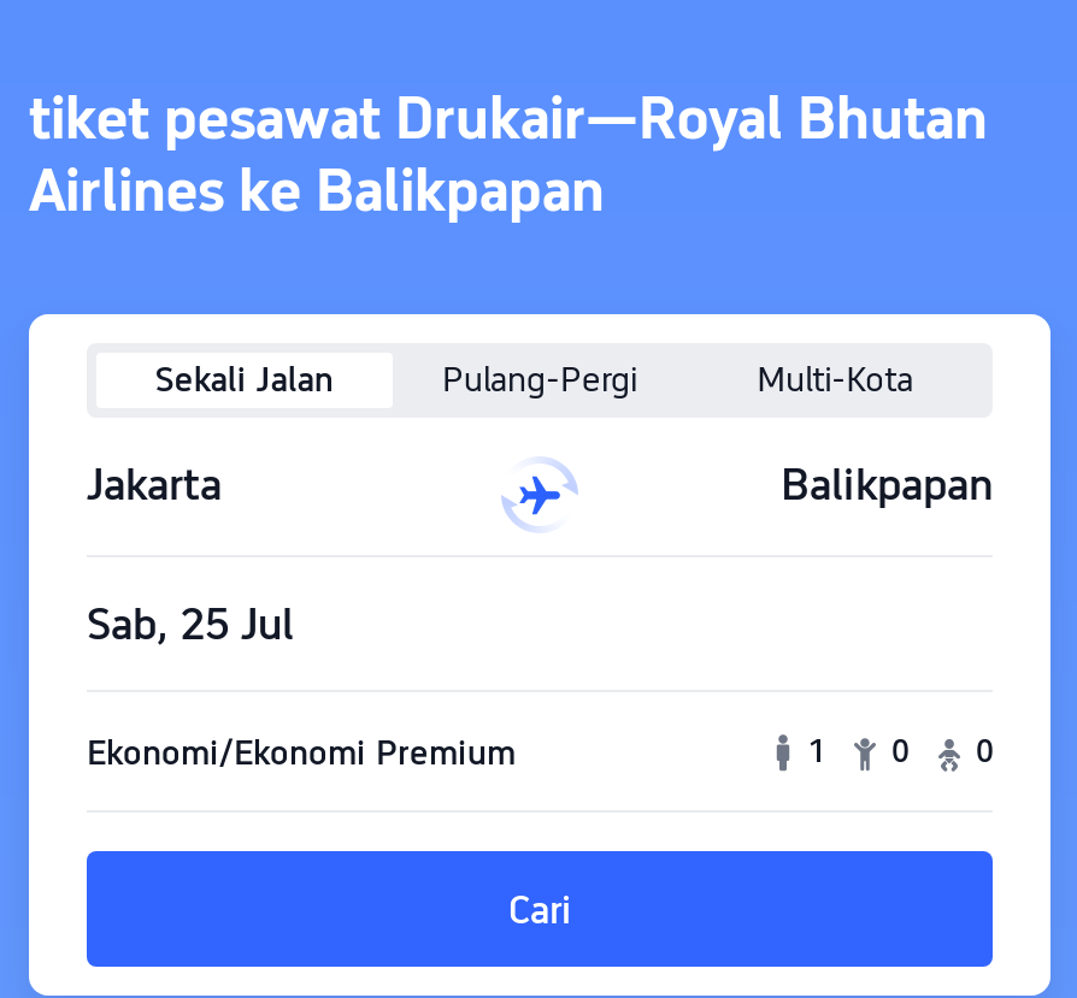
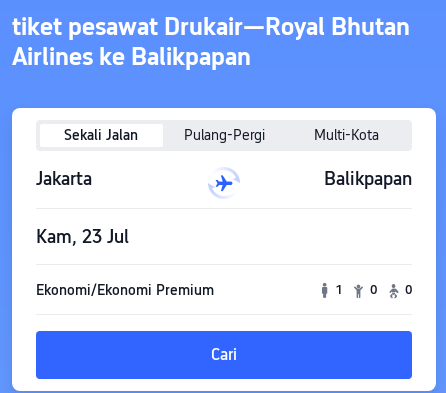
- Sab, 25 Jul
+ Kam, 23 Jul
